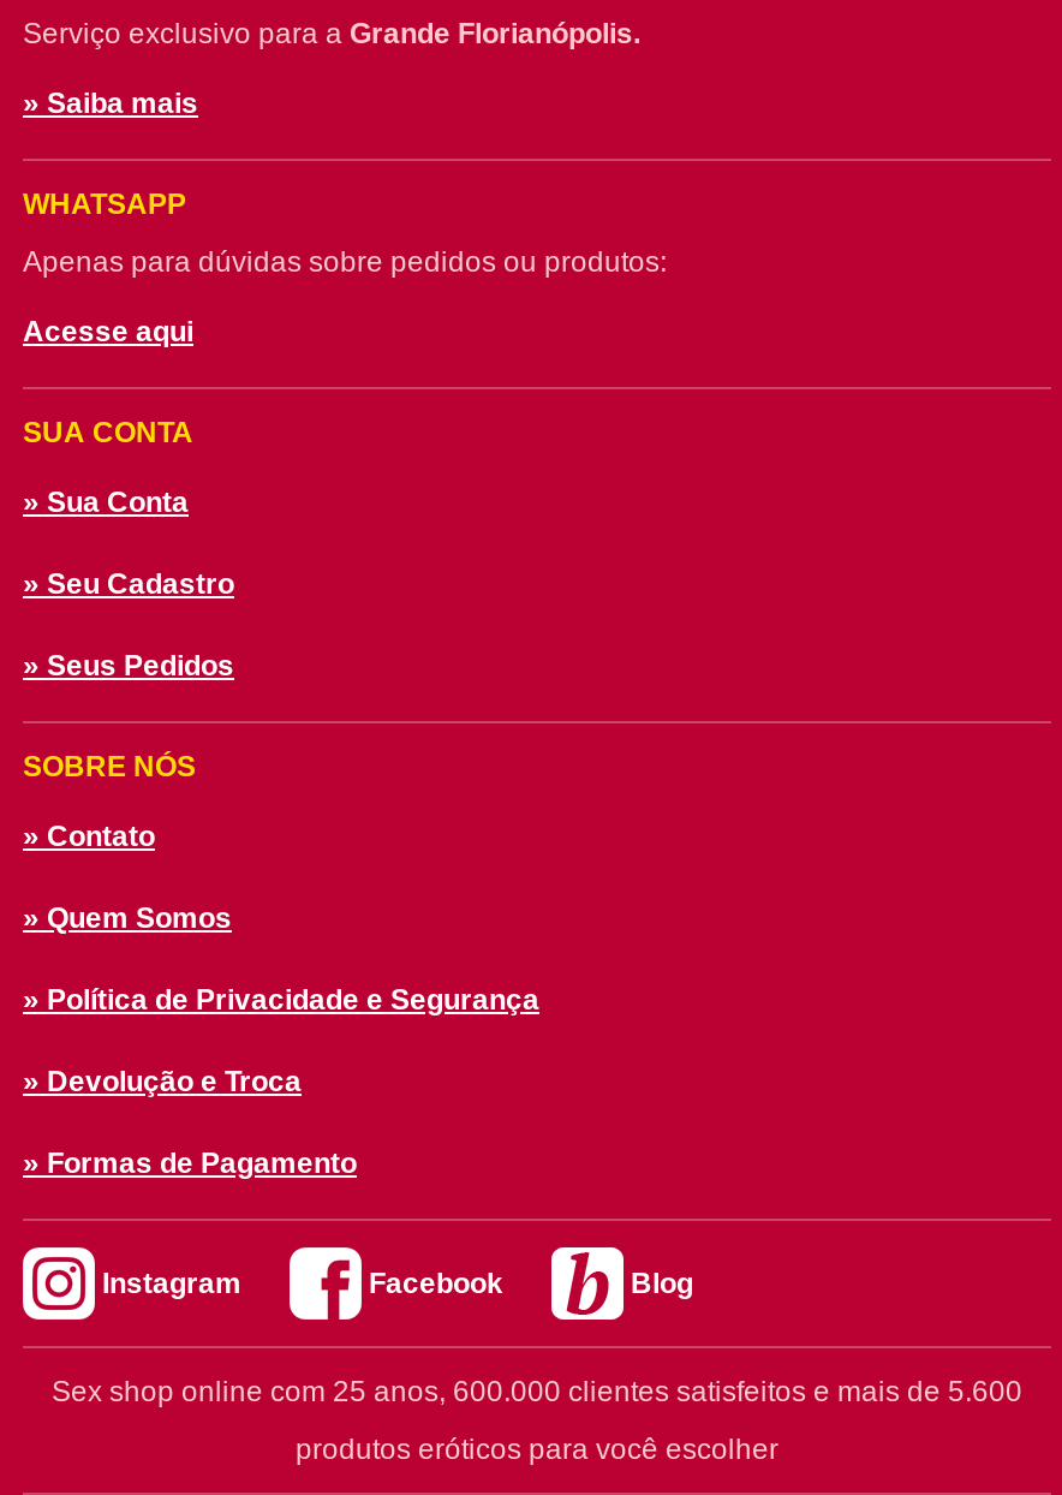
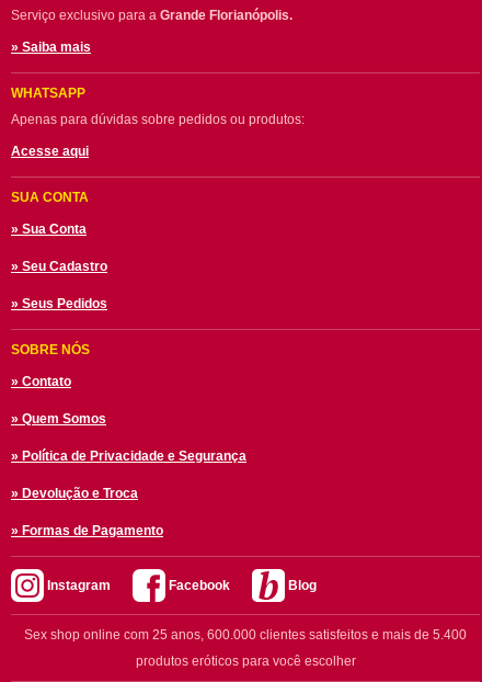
- Sex shop online com 25 anos, 600.000 clientes satisfeitos e mais de 5.600
+ Sex shop online com 25 anos, 600.000 clientes satisfeitos e mais de 5.400
